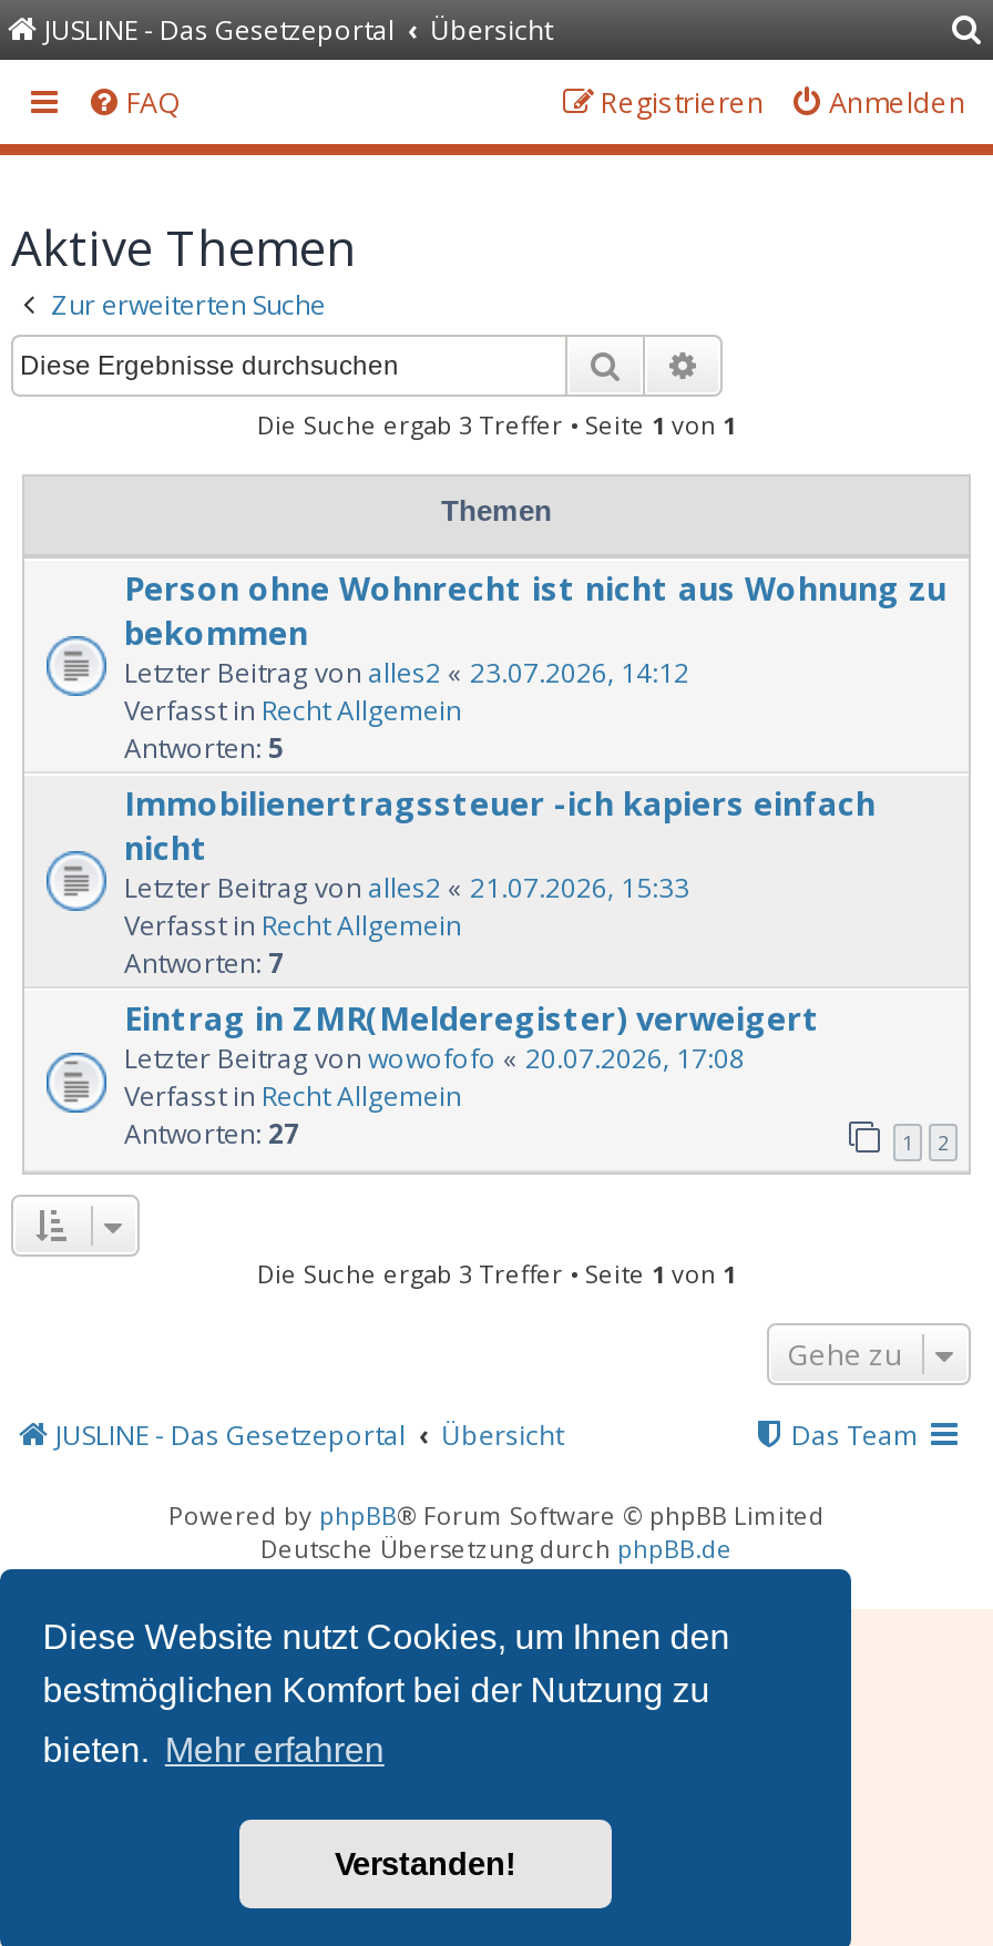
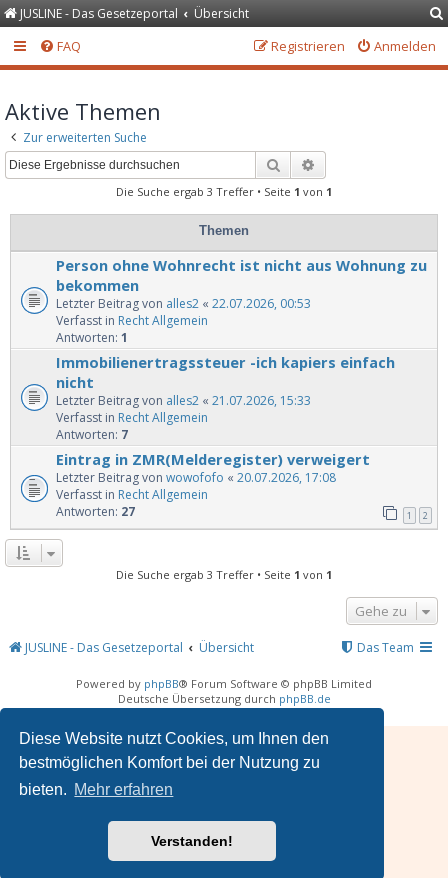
- Letzter Beitrag von alles2 «23.07.2026, 14:12
+ Letzter Beitrag von alles2 «22.07.2026, 00:53

- Antworten: 5
+ Antworten: 1
